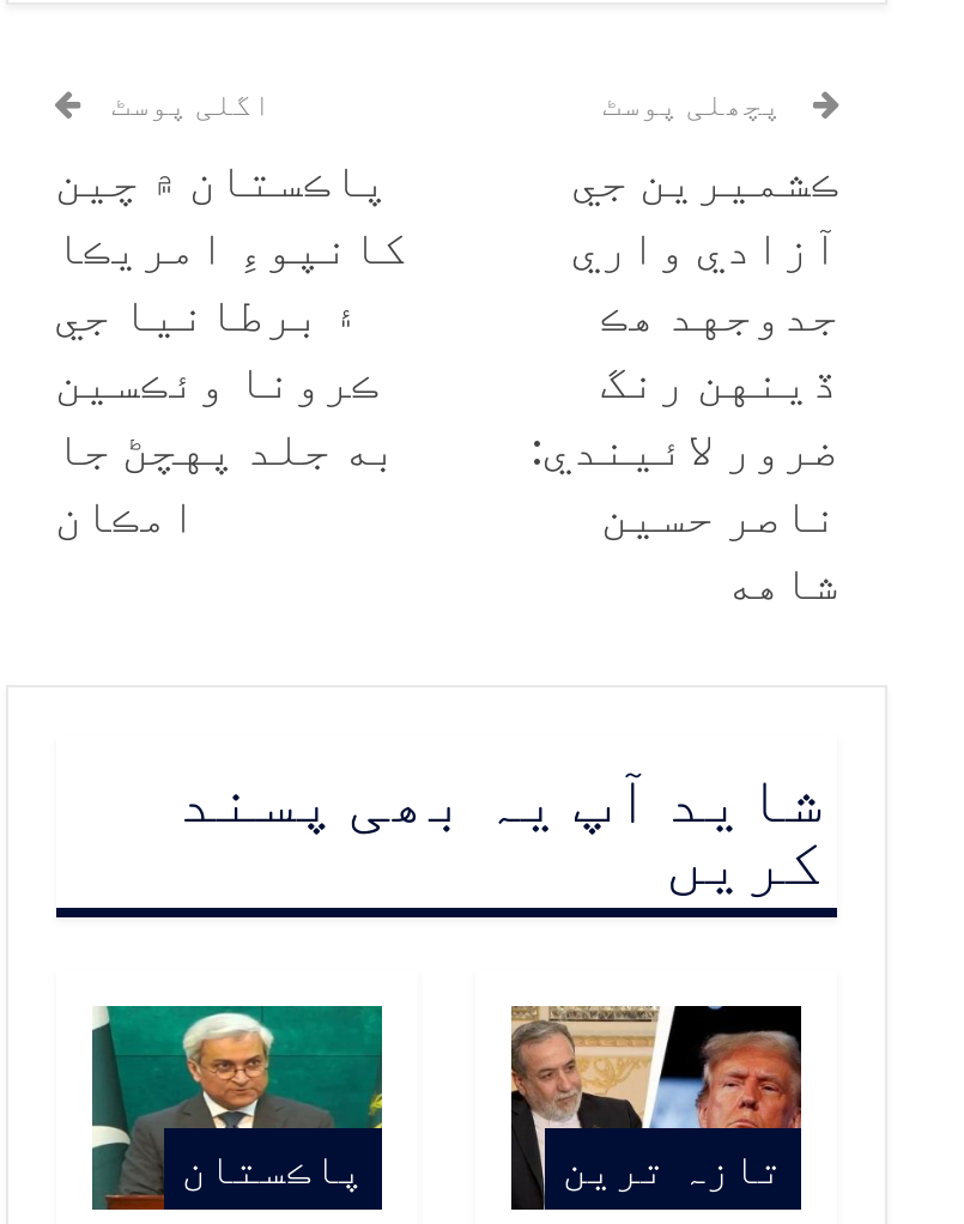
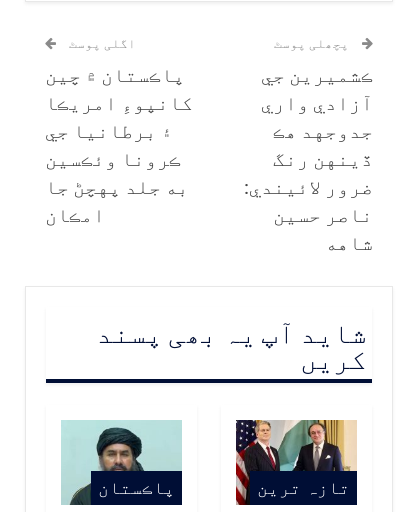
- [image]
+ [image]

- [image]
+ [image]
